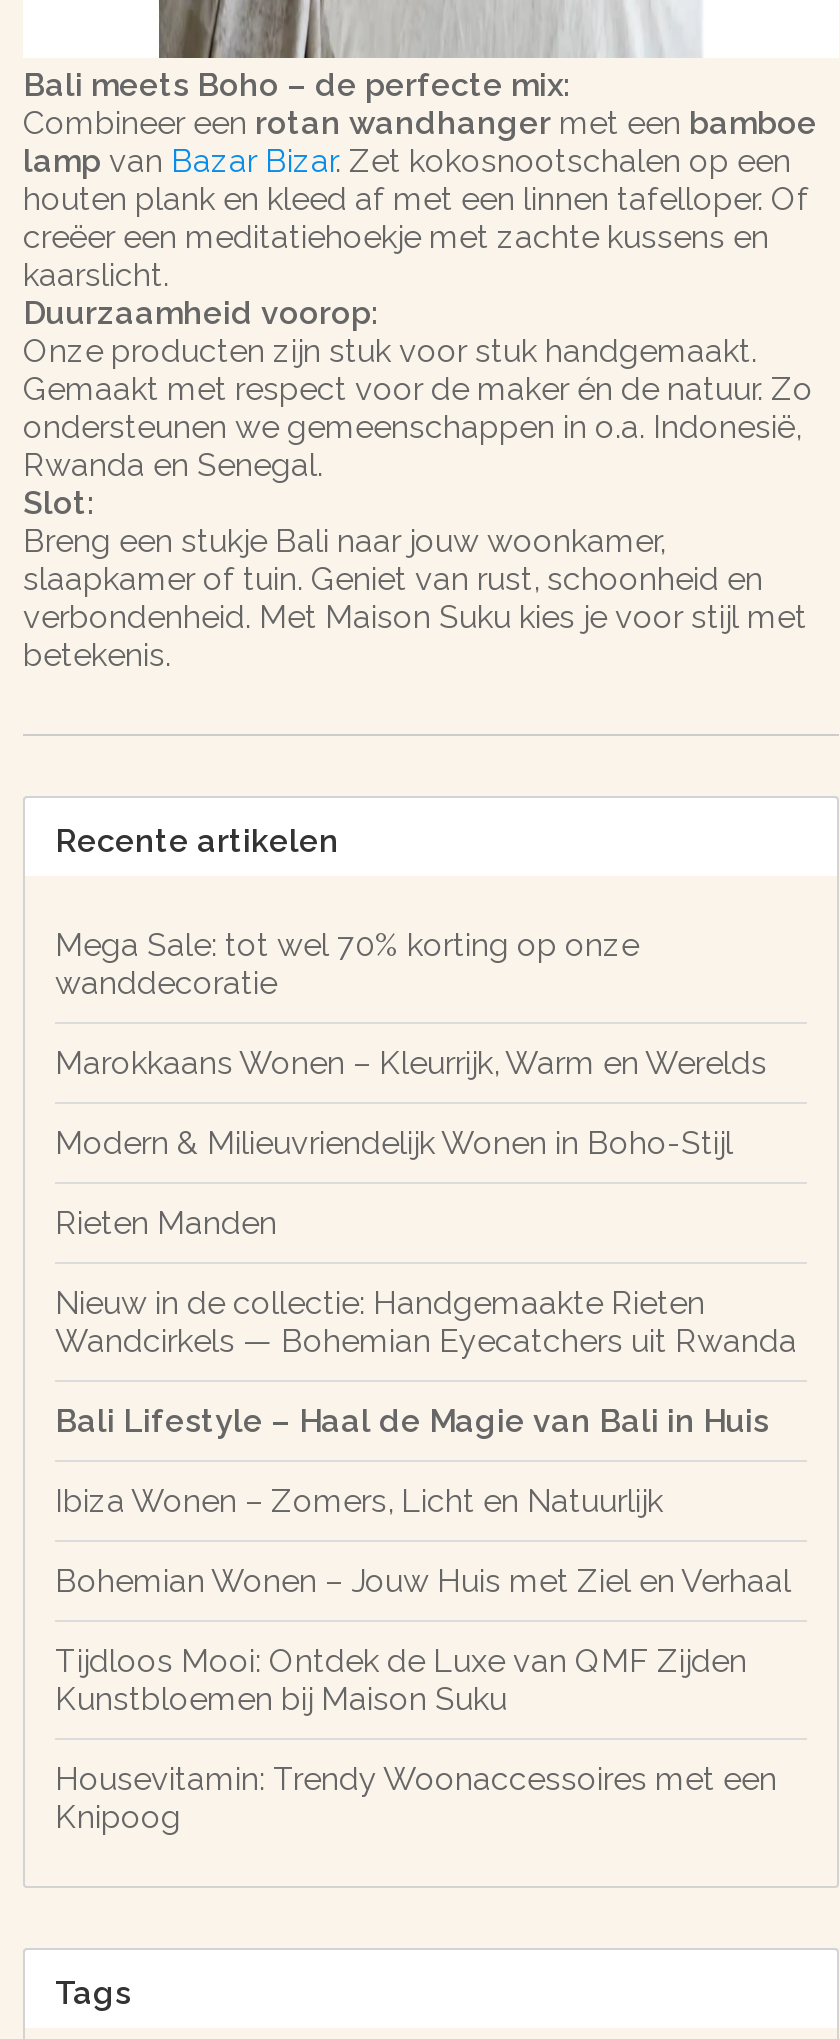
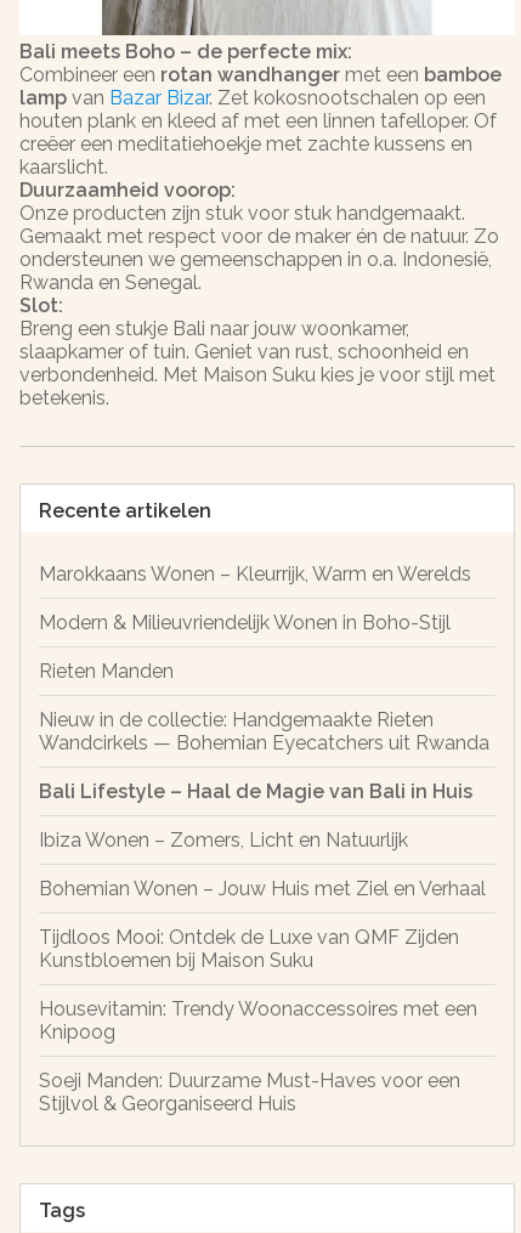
- Mega Sale: tot wel 70% korting op onze
- wanddecoratie

moved up: Marokkaans Wonen – Kleurrijk, Warm en Werelds | Modern & Milieuvriendelijk Wonen in Boho-Stijl | Rieten Manden | ... | Housevitamin: Trendy Woonaccessoires met een | Knipoog

+ Soeji Manden: Duurzame Must-Haves voor een
+ Stijlvol & Georganiseerd Huis
